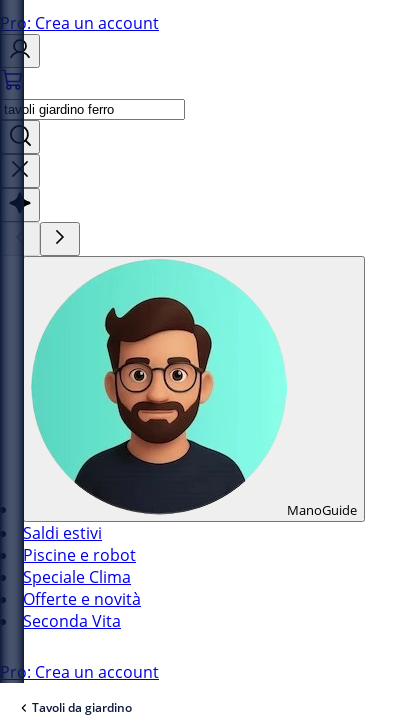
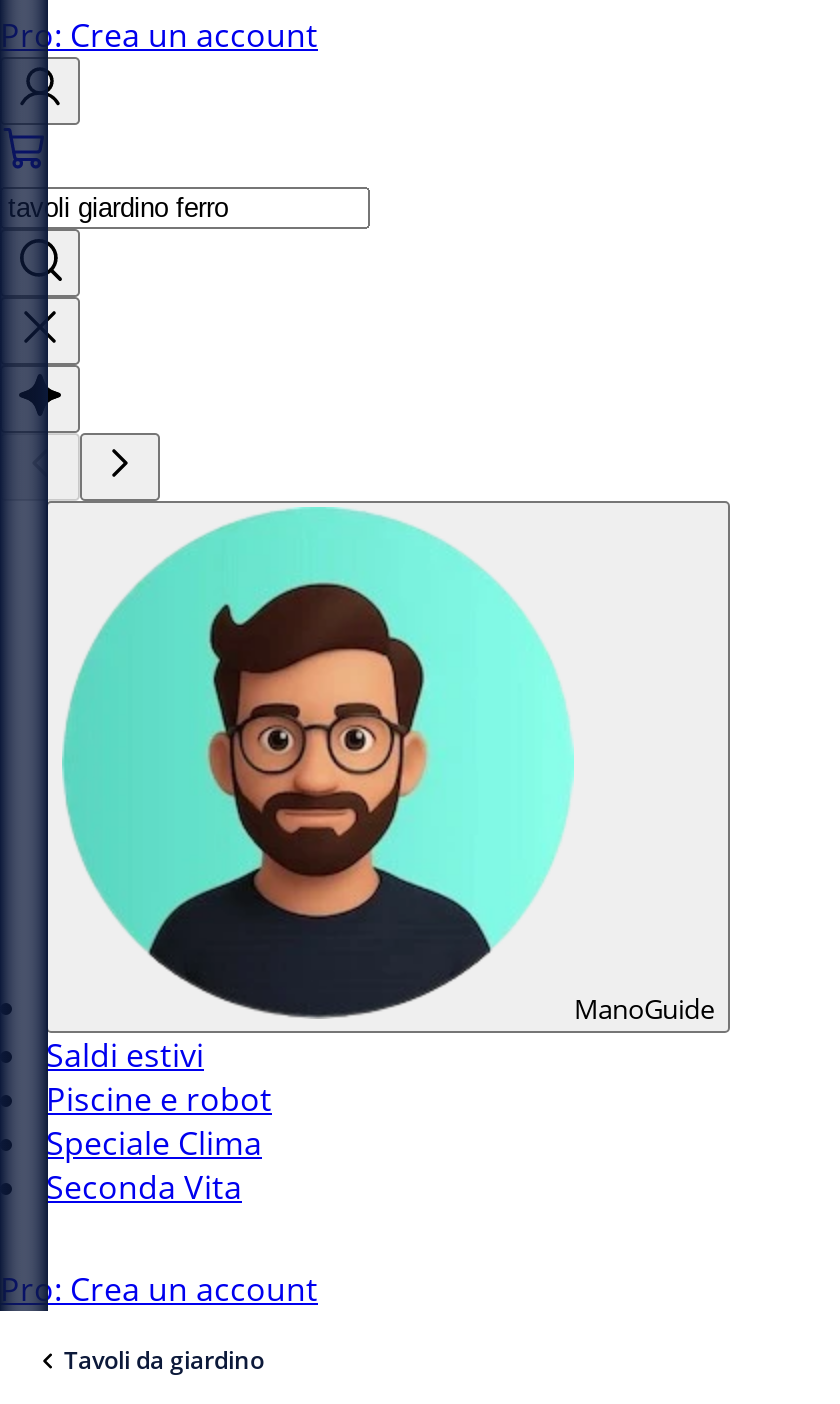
- Offerte e novità
